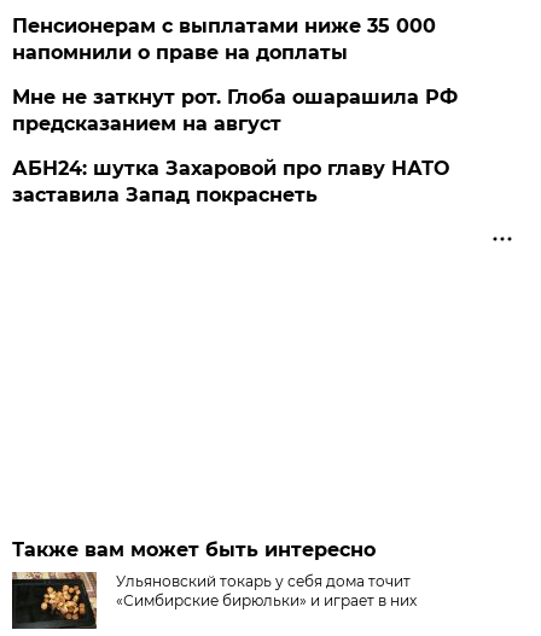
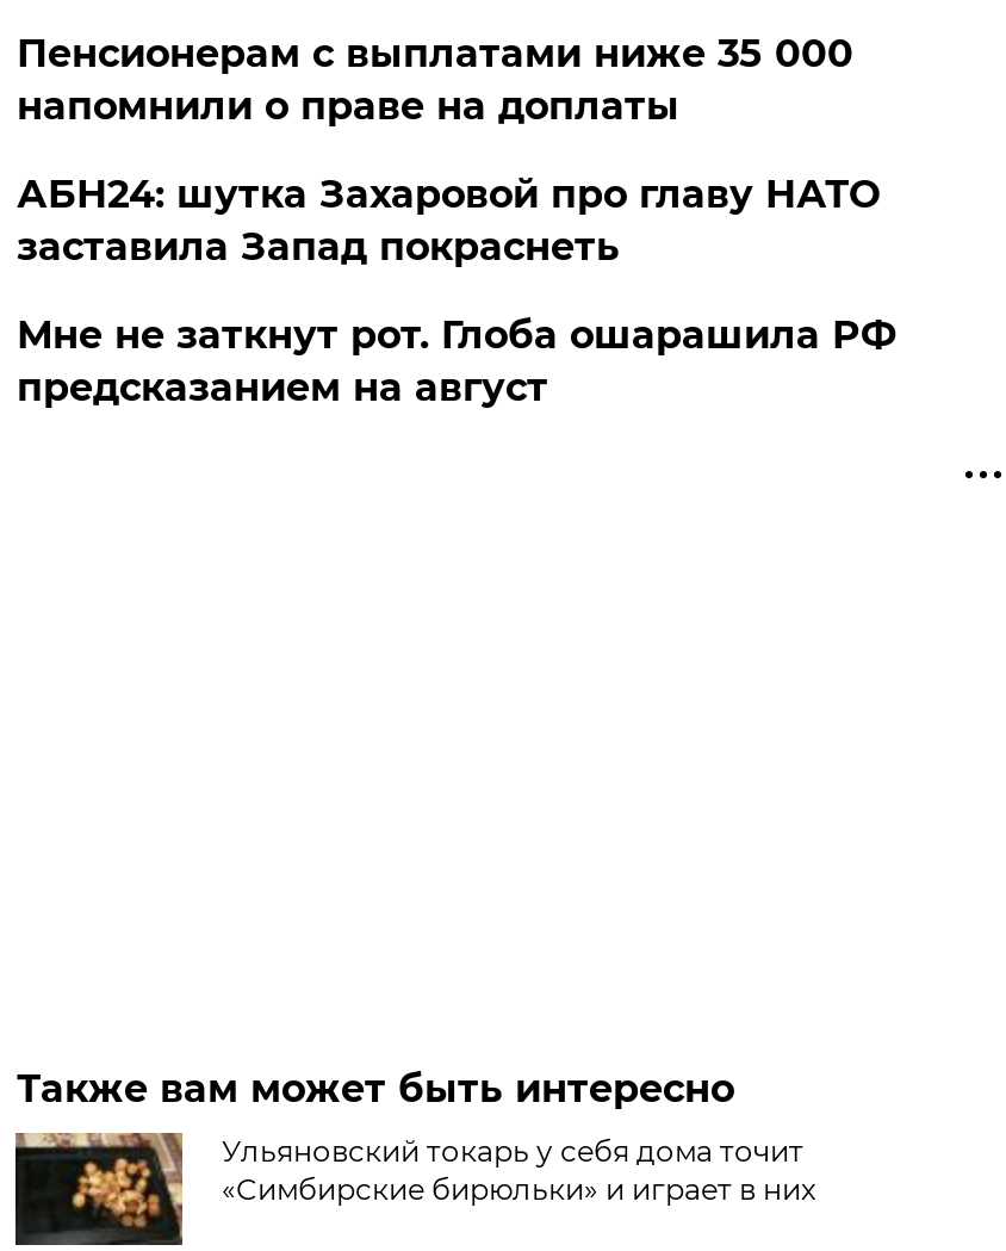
moved down: Мне не заткнут рот. Глоба ошарашила РФ | предсказанием на август

moved up: АБН24: шутка Захаровой про главу НАТО | заставила Запад покраснеть
